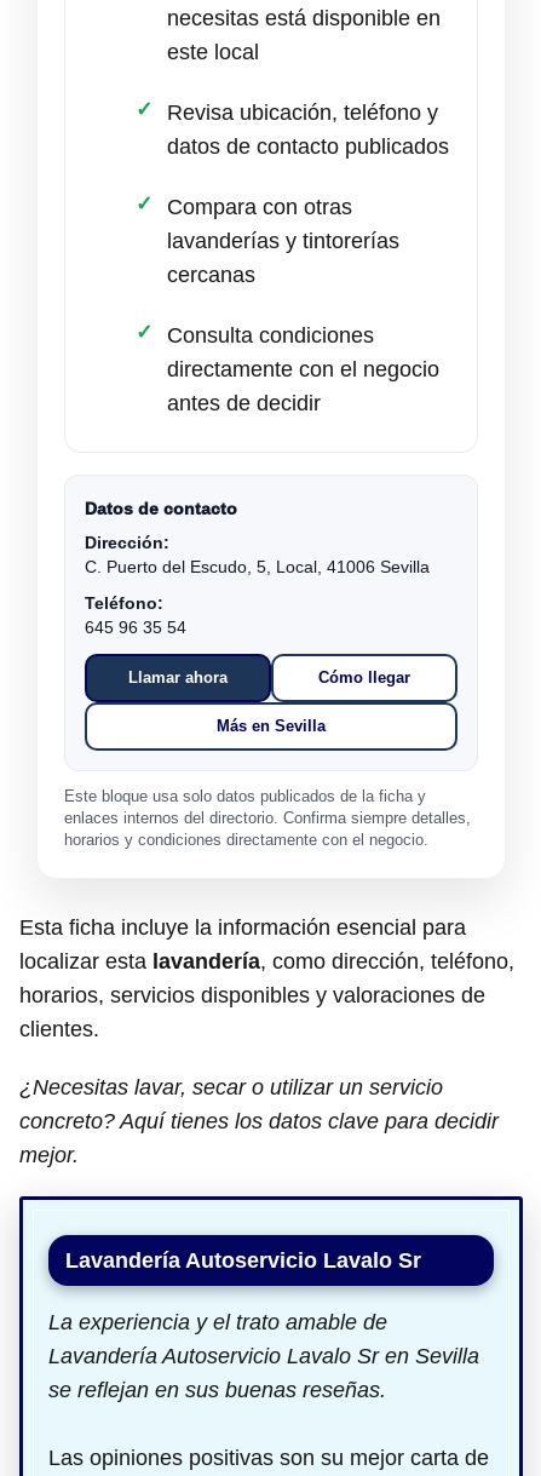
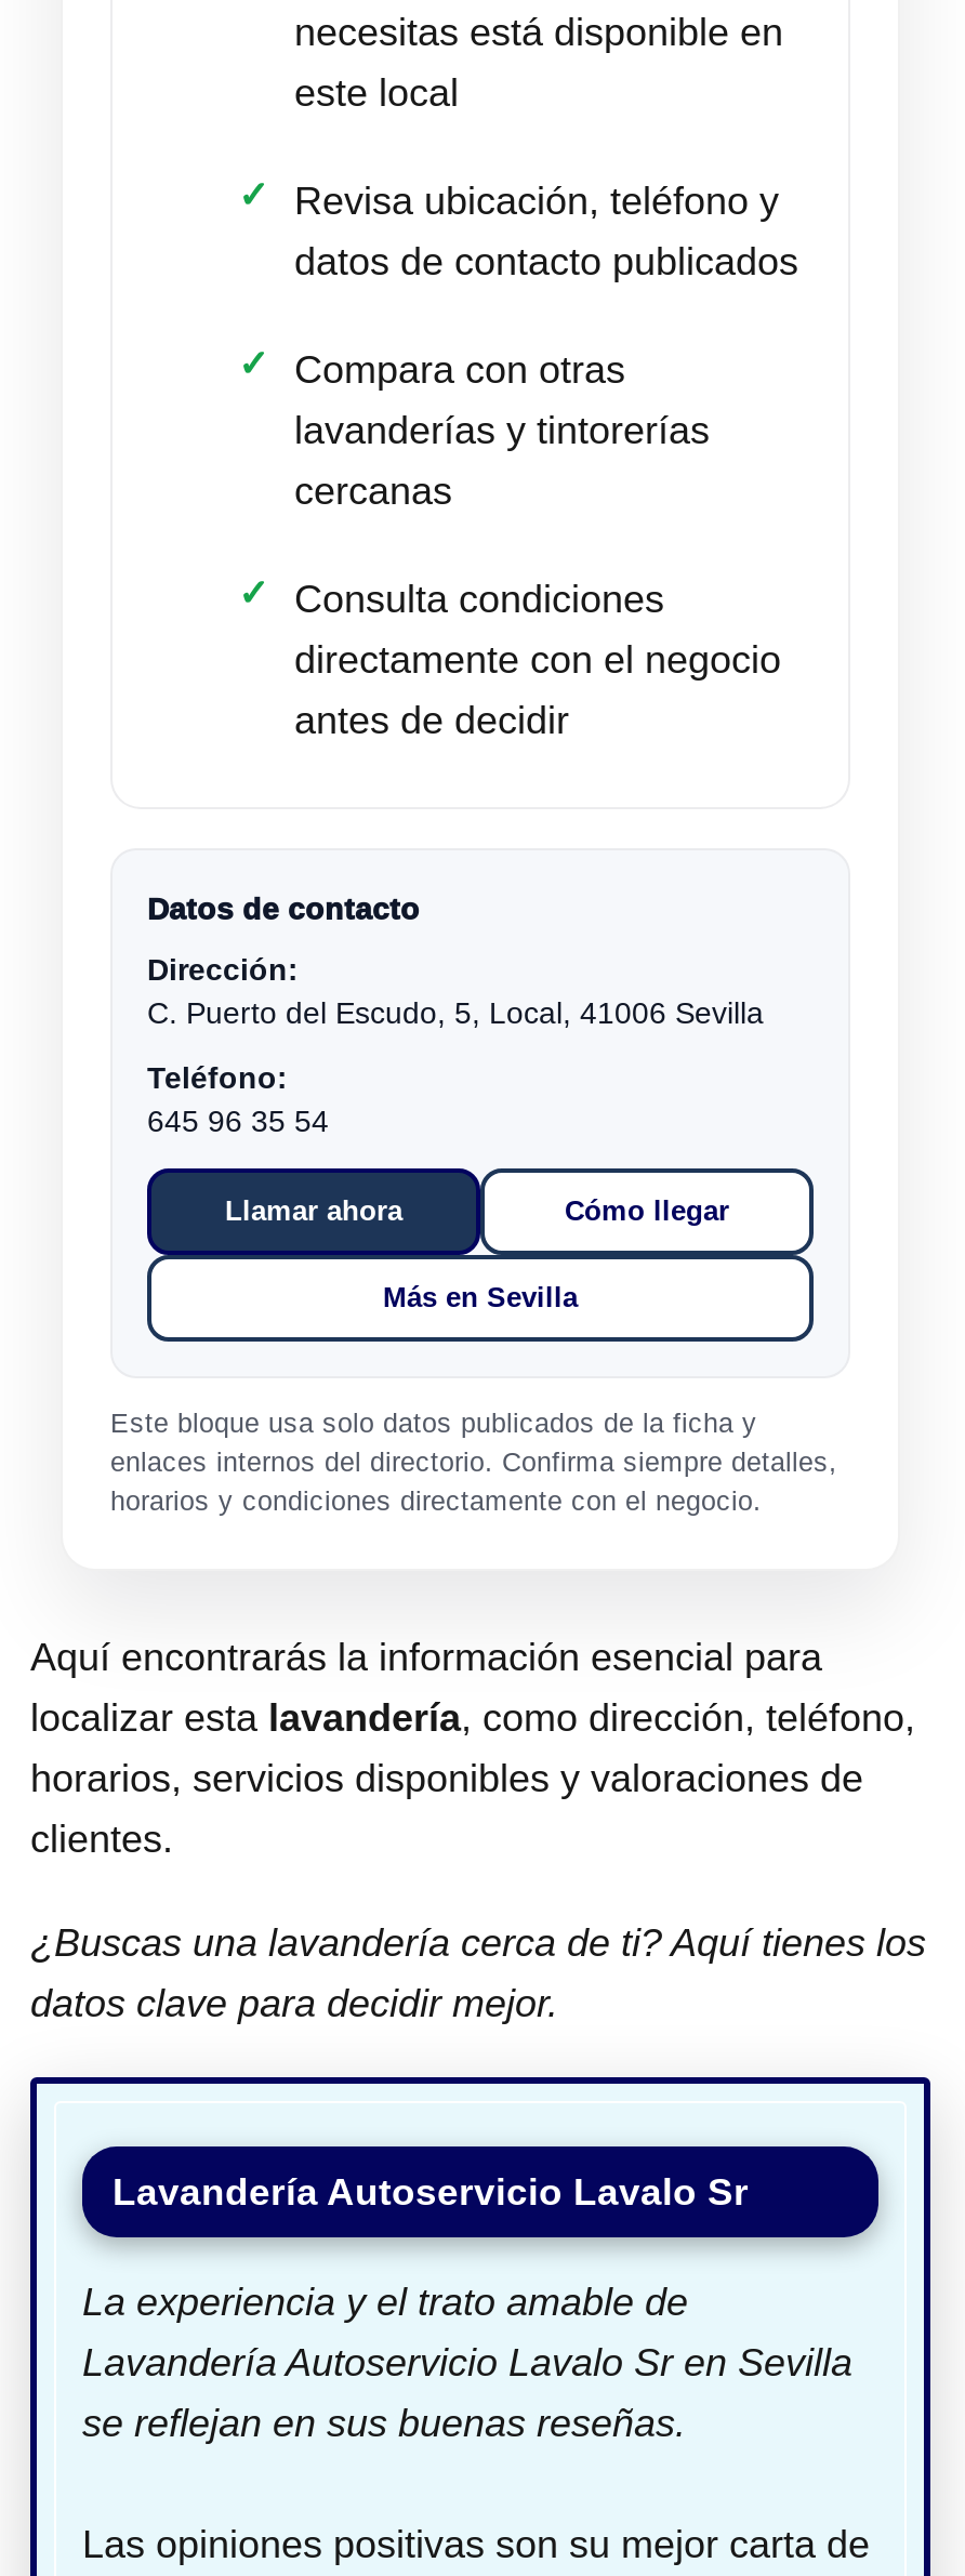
- Esta ficha incluye la información esencial para
+ Aquí encontrarás la información esencial para

- ¿Necesitas lavar, secar o utilizar un servicio
- concreto? Aquí tienes los datos clave para decidir
- mejor.
+ ¿Buscas una lavandería cerca de ti? Aquí tienes los
+ datos clave para decidir mejor.
